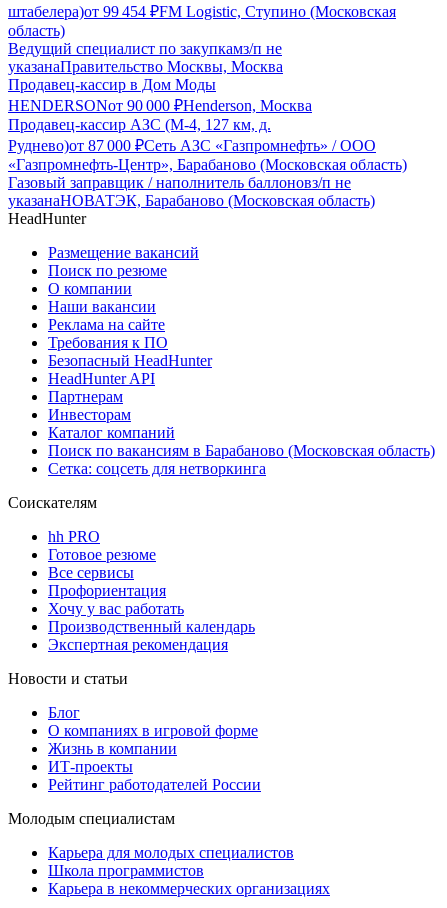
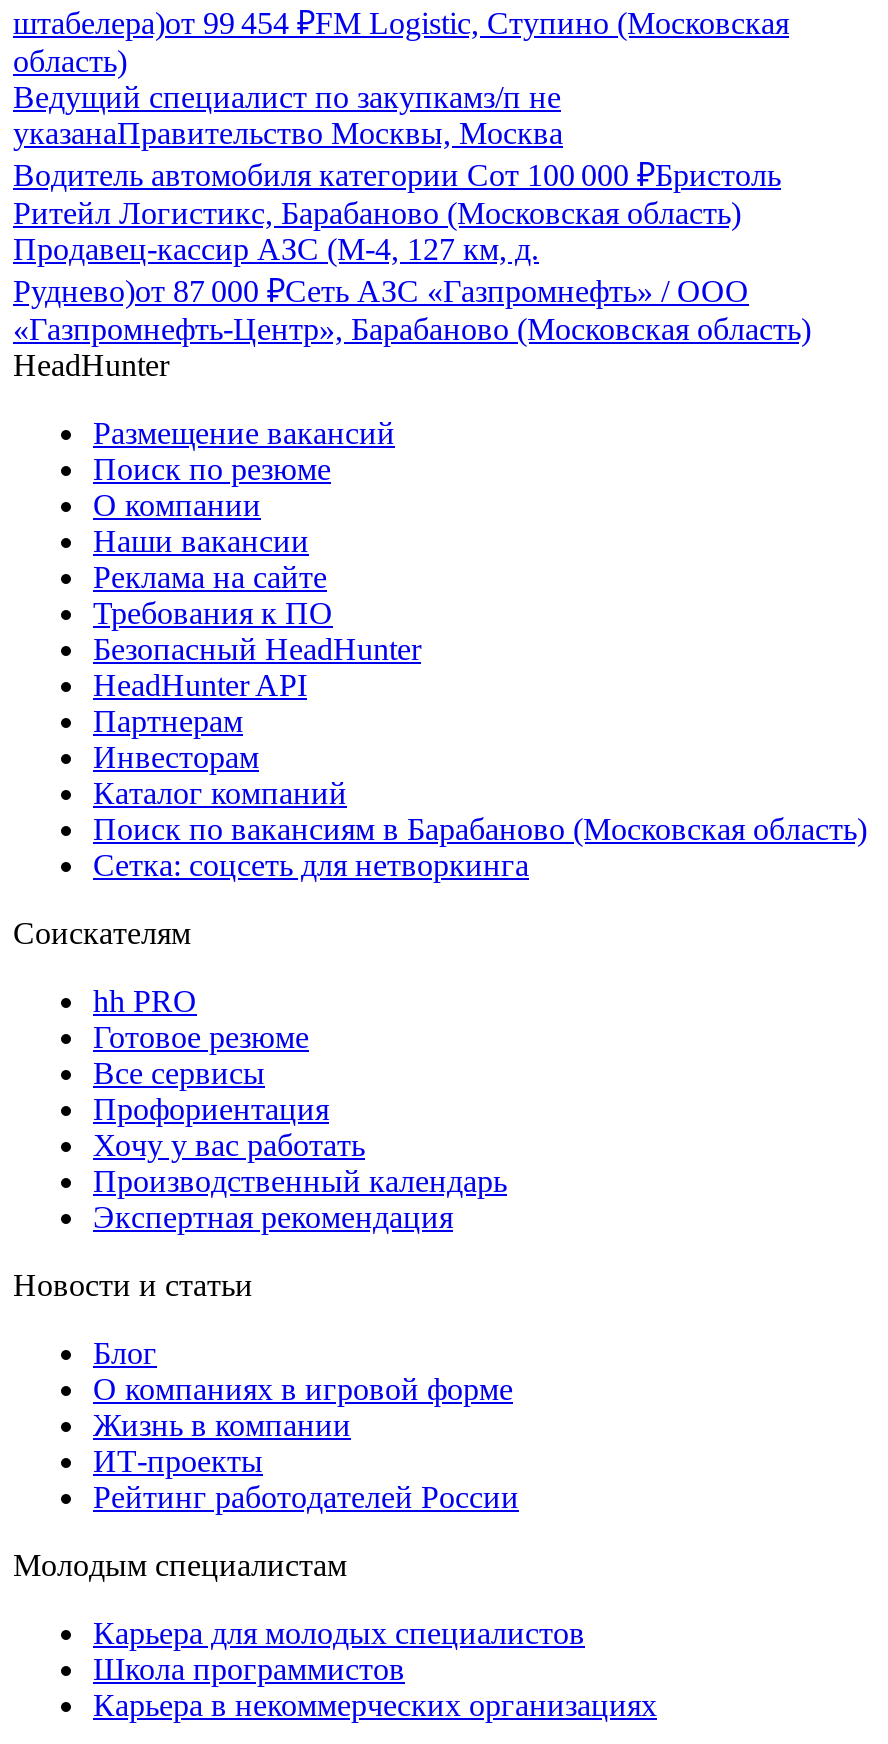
- Продавец-кассир в Дом Моды
- HENDERSONот 90 000 ₽Henderson, Москва
+ Водитель автомобиля категории Сот 100 000 ₽Бристоль
+ Ритейл Логистикс, Барабаново (Московская область)

- Газовый заправщик / наполнитель баллоновз/п не
- указанаНОВАТЭК, Барабаново (Московская область)
